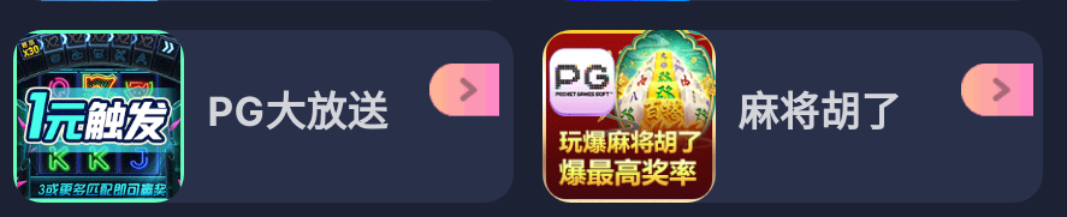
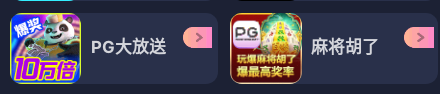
- [image]
+ [image]
